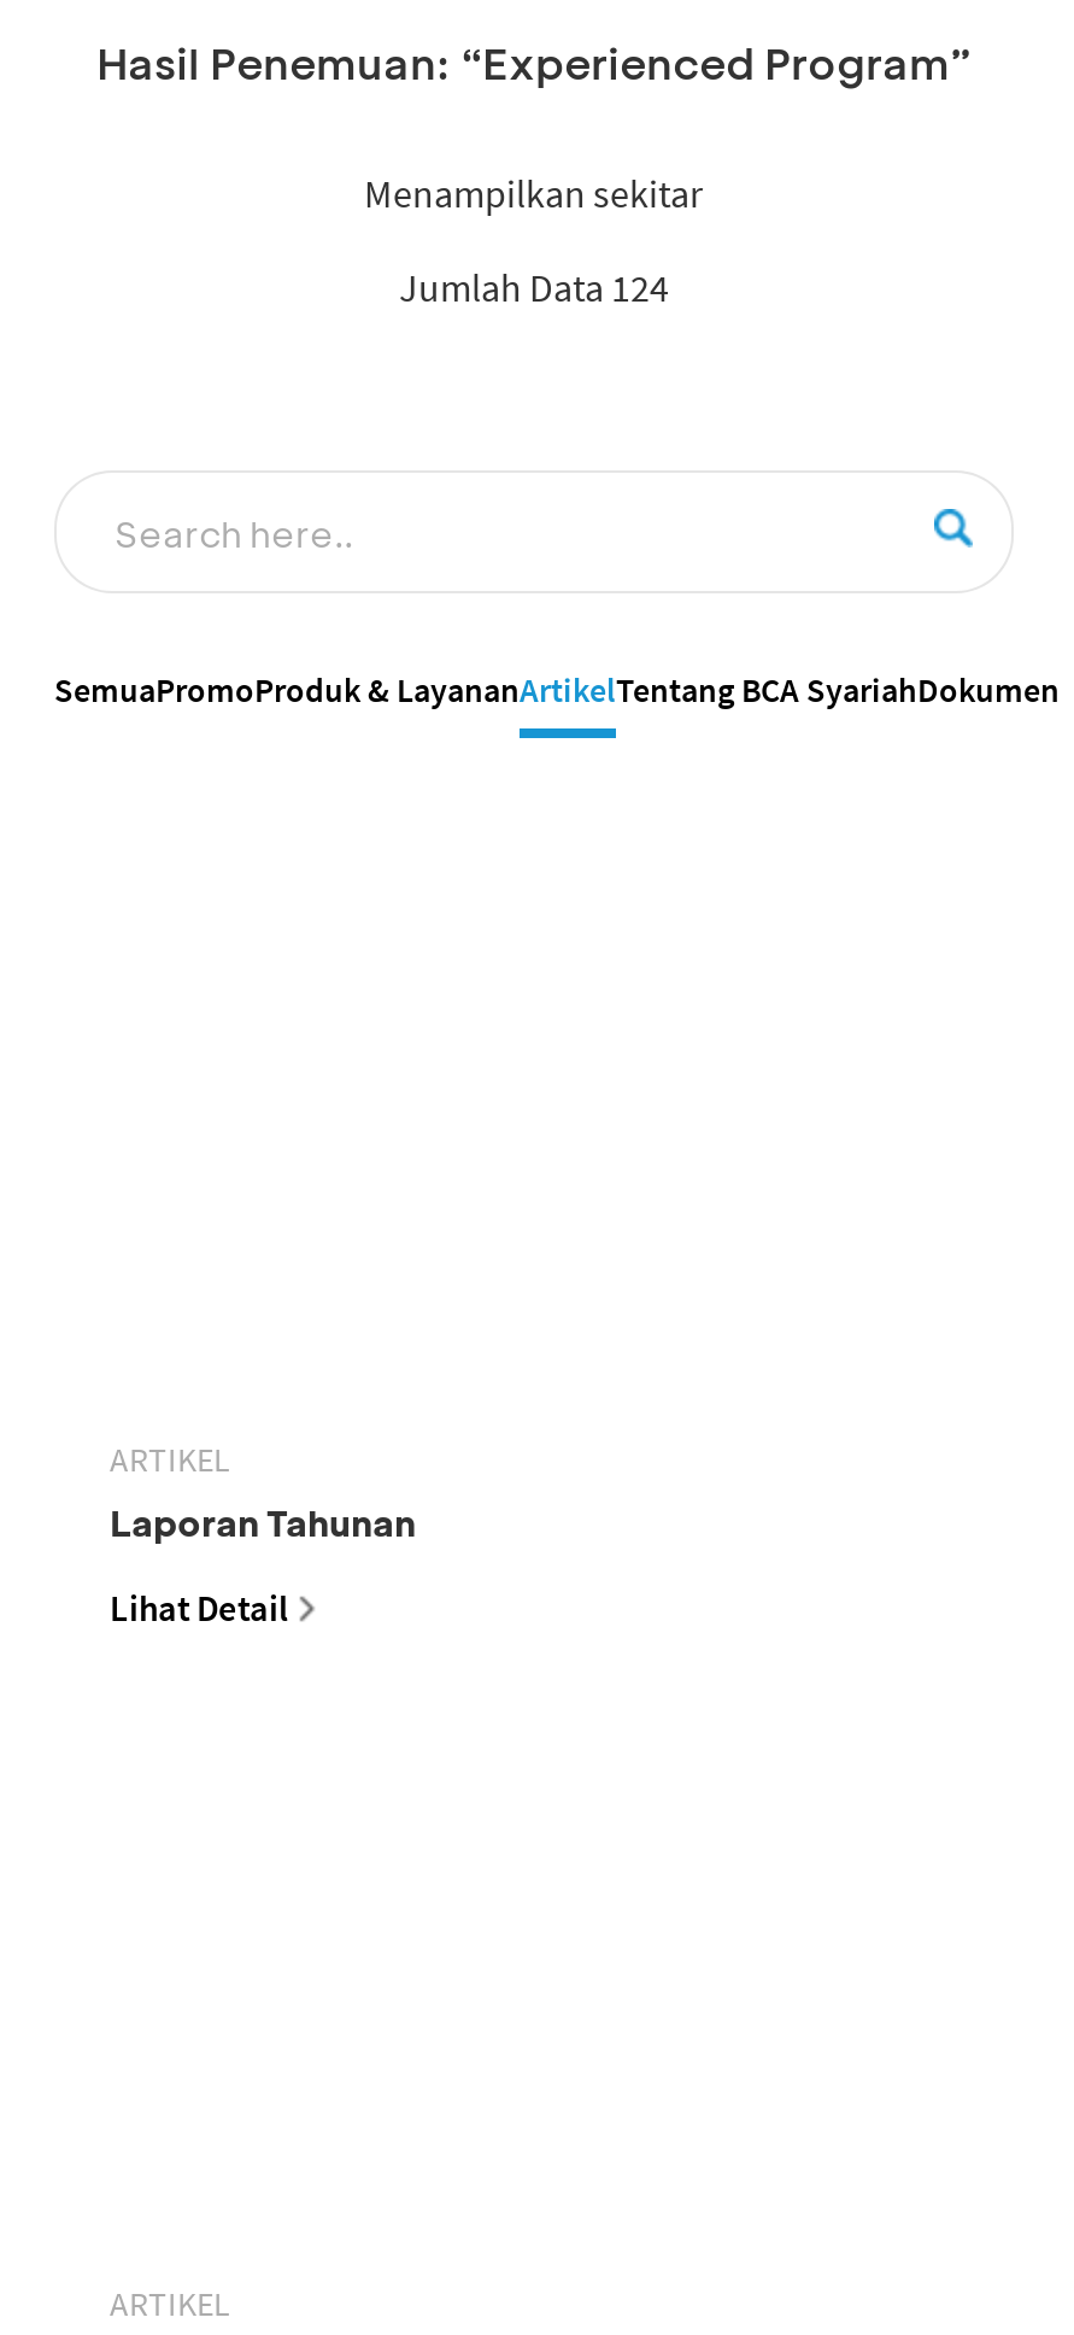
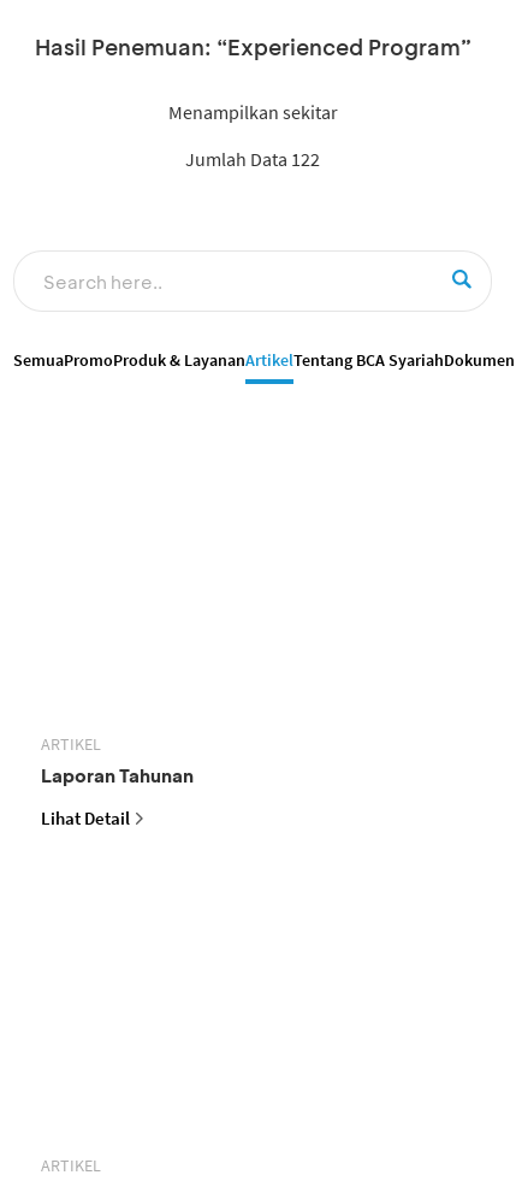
- Jumlah Data 124
+ Jumlah Data 122
